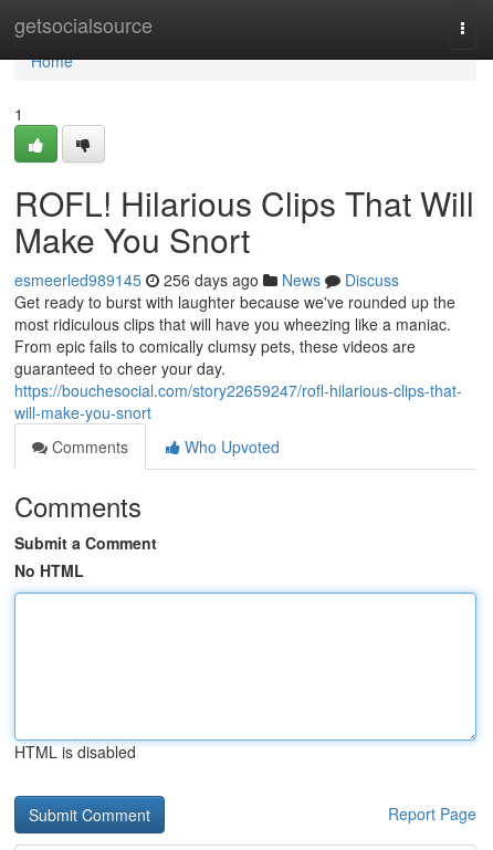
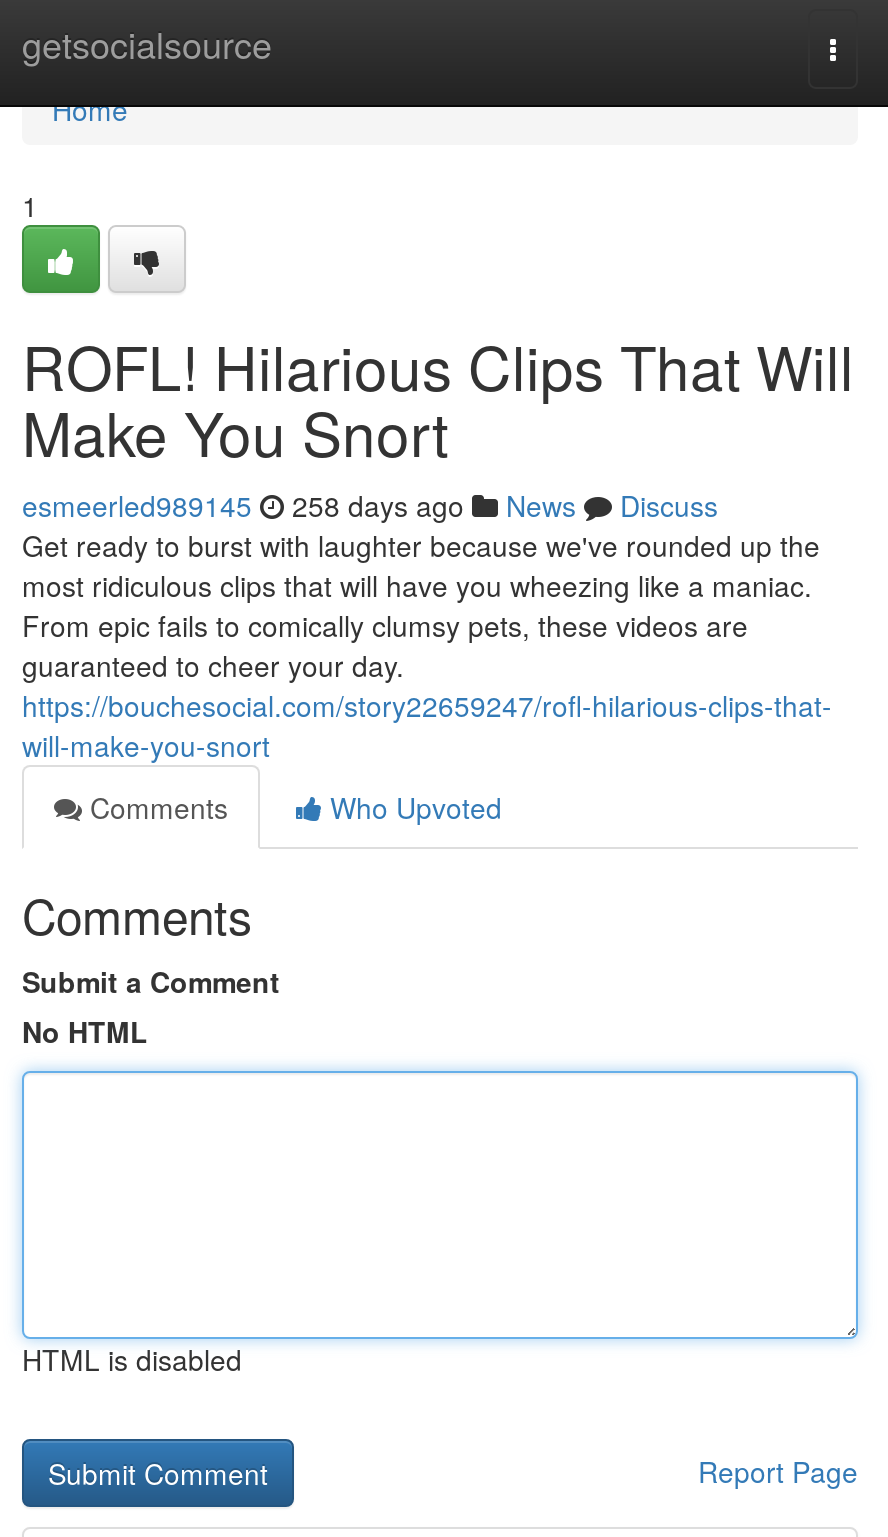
- esmeerled989145 256 days ago News Discuss
+ esmeerled989145 258 days ago News Discuss
